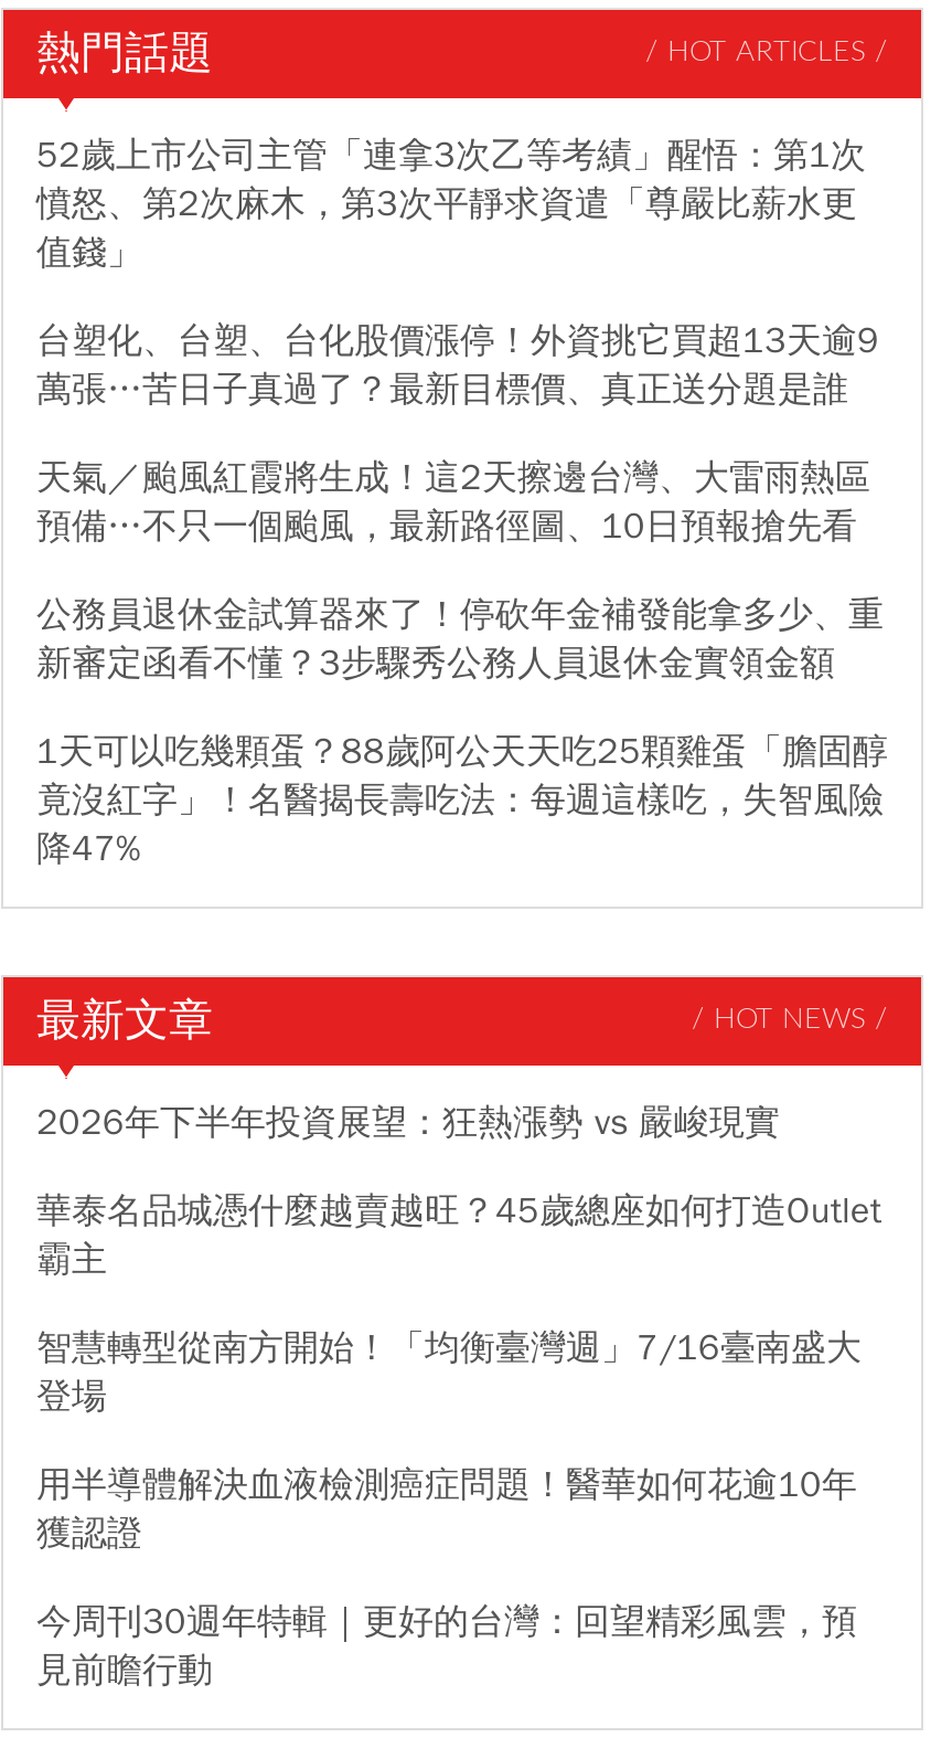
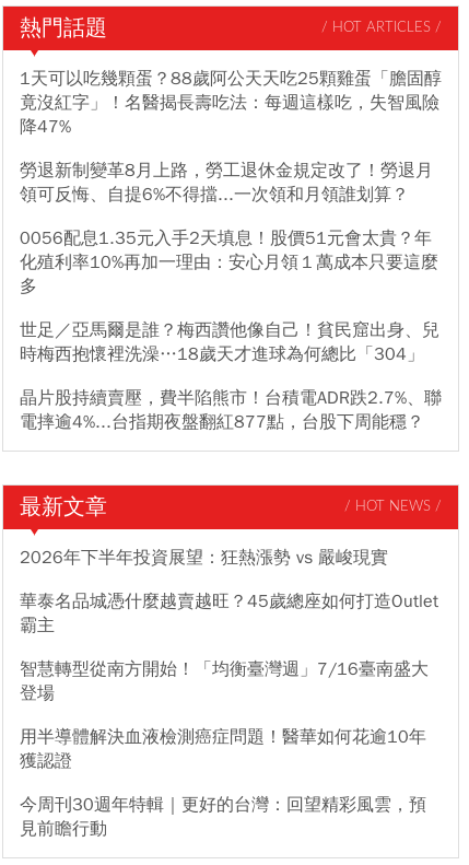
- 52歲上市公司主管「連拿3次乙等考績」醒悟：第1次
- 憤怒、第2次麻木，第3次平靜求資遣「尊嚴比薪水更
- 值錢」
- 台塑化、台塑、台化股價漲停！外資挑它買超13天逾9
- 萬張…苦日子真過了？最新目標價、真正送分題是誰
- 天氣／颱風紅霞將生成！這2天擦邊台灣、大雷雨熱區
- 預備…不只一個颱風，最新路徑圖、10日預報搶先看
- 公務員退休金試算器來了！停砍年金補發能拿多少、重
- 新審定函看不懂？3步驟秀公務人員退休金實領金額

moved up: 1天可以吃幾顆蛋？88歲阿公天天吃25顆雞蛋「膽固醇 | 竟沒紅字」！名醫揭長壽吃法：每週這樣吃，失智風險 | 降47%

+ 勞退新制變革8月上路，勞工退休金規定改了！勞退月
+ 領可反悔、自提6%不得擋...一次領和月領誰划算？
+ 0056配息1.35元入手2天填息！股價51元會太貴？年
+ 化殖利率10%再加一理由：安心月領１萬成本只要這麼
+ 多
+ 世足／亞馬爾是誰？梅西讚他像自己！貧民窟出身、兒
+ 時梅西抱懷裡洗澡…18歲天才進球為何總比「304」
+ 晶片股持續賣壓，費半陷熊市！台積電ADR跌2.7%、聯
+ 電摔逾4%...台指期夜盤翻紅877點，台股下周能穩？
